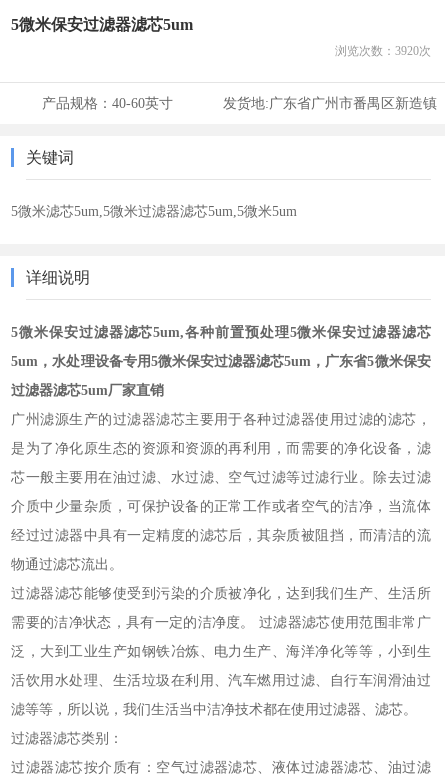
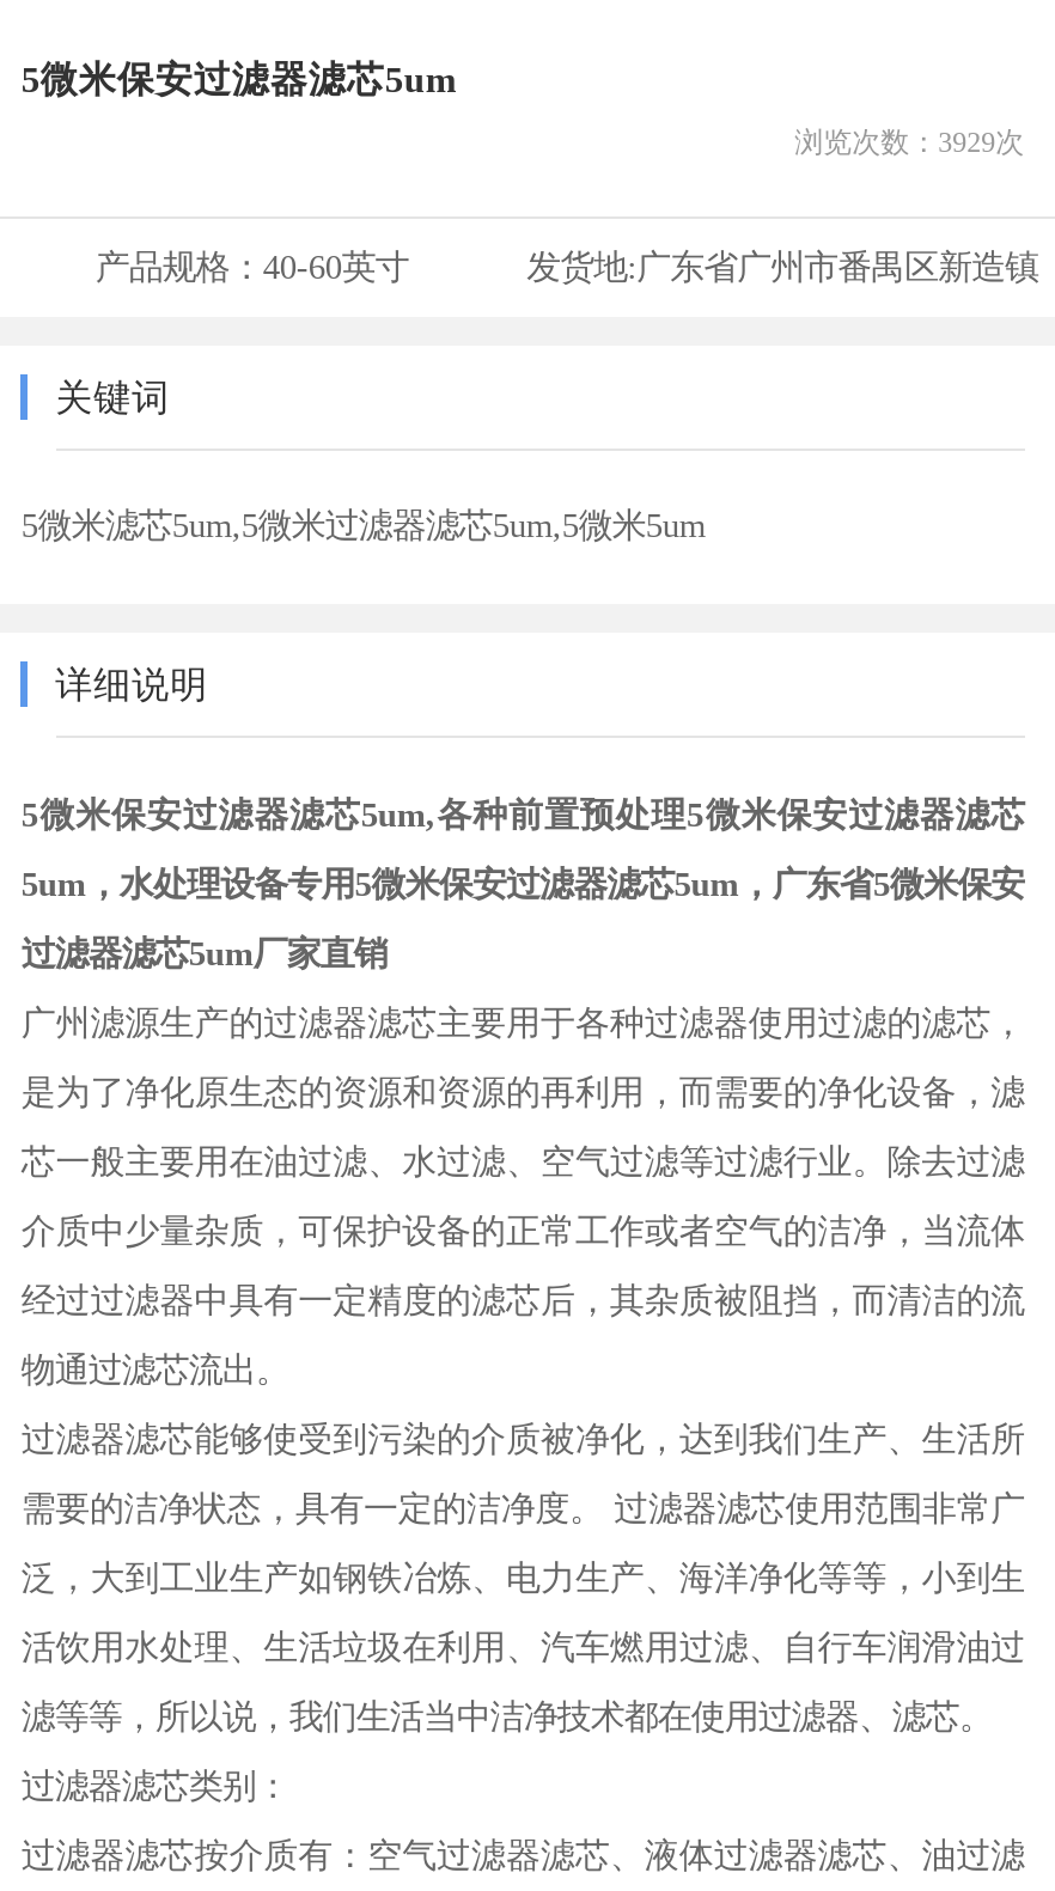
- 浏览次数：3920次
+ 浏览次数：3929次
